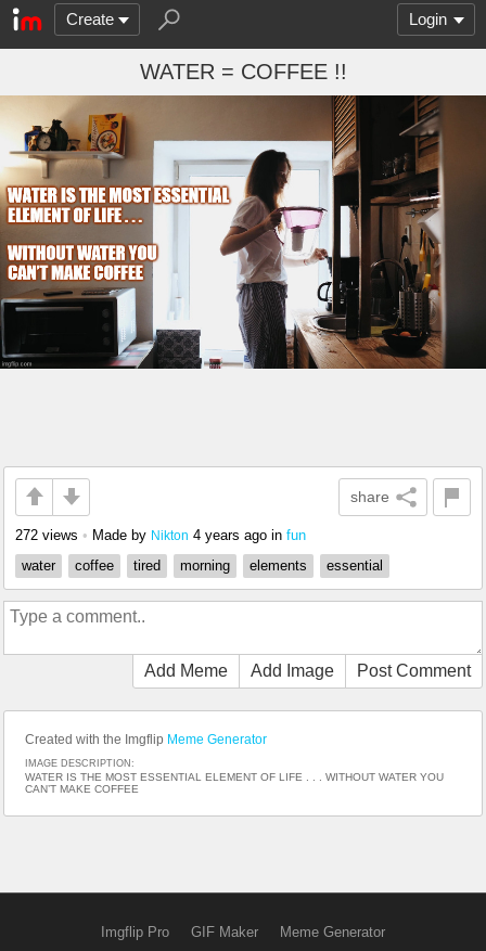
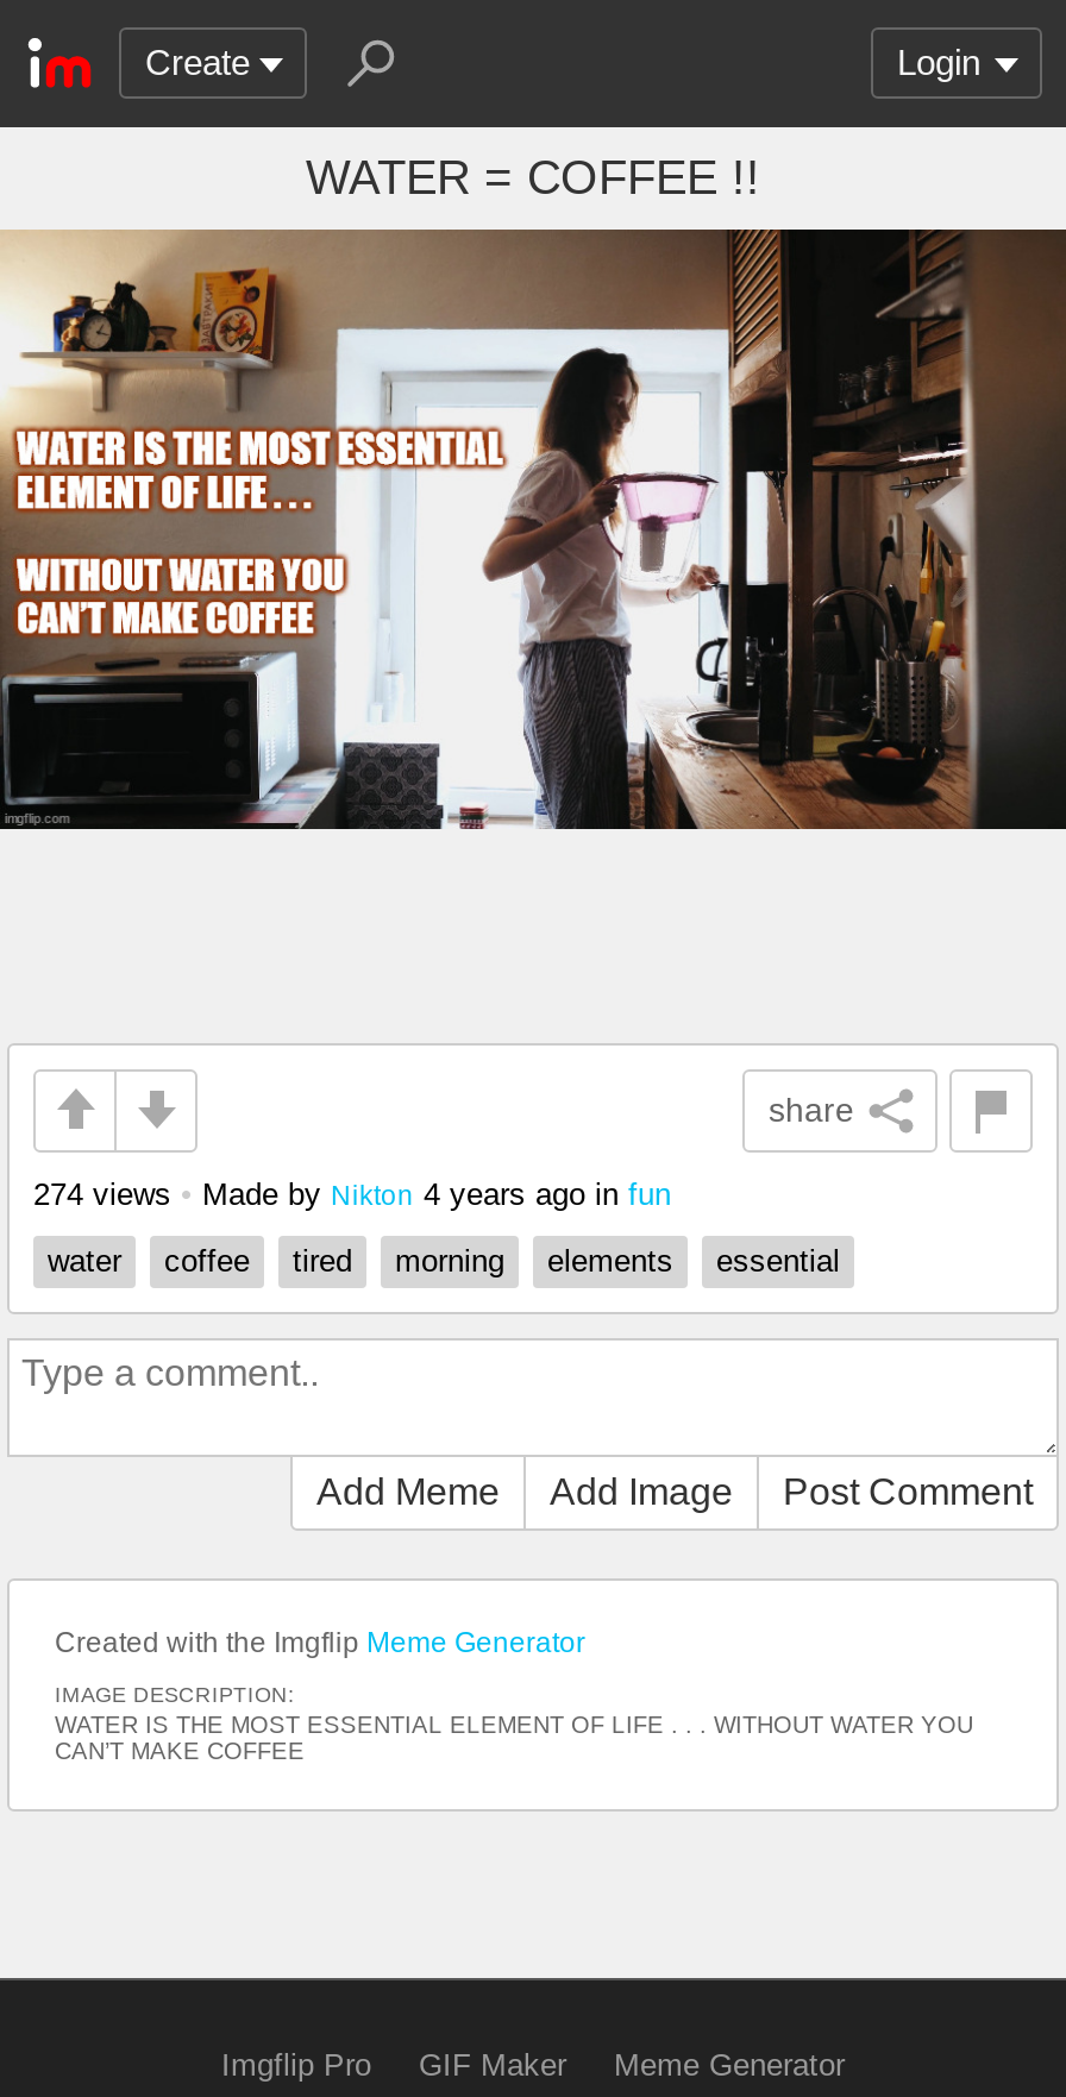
- 272 views • Made by Nikton 4 years ago in fun
+ 274 views • Made by Nikton 4 years ago in fun
